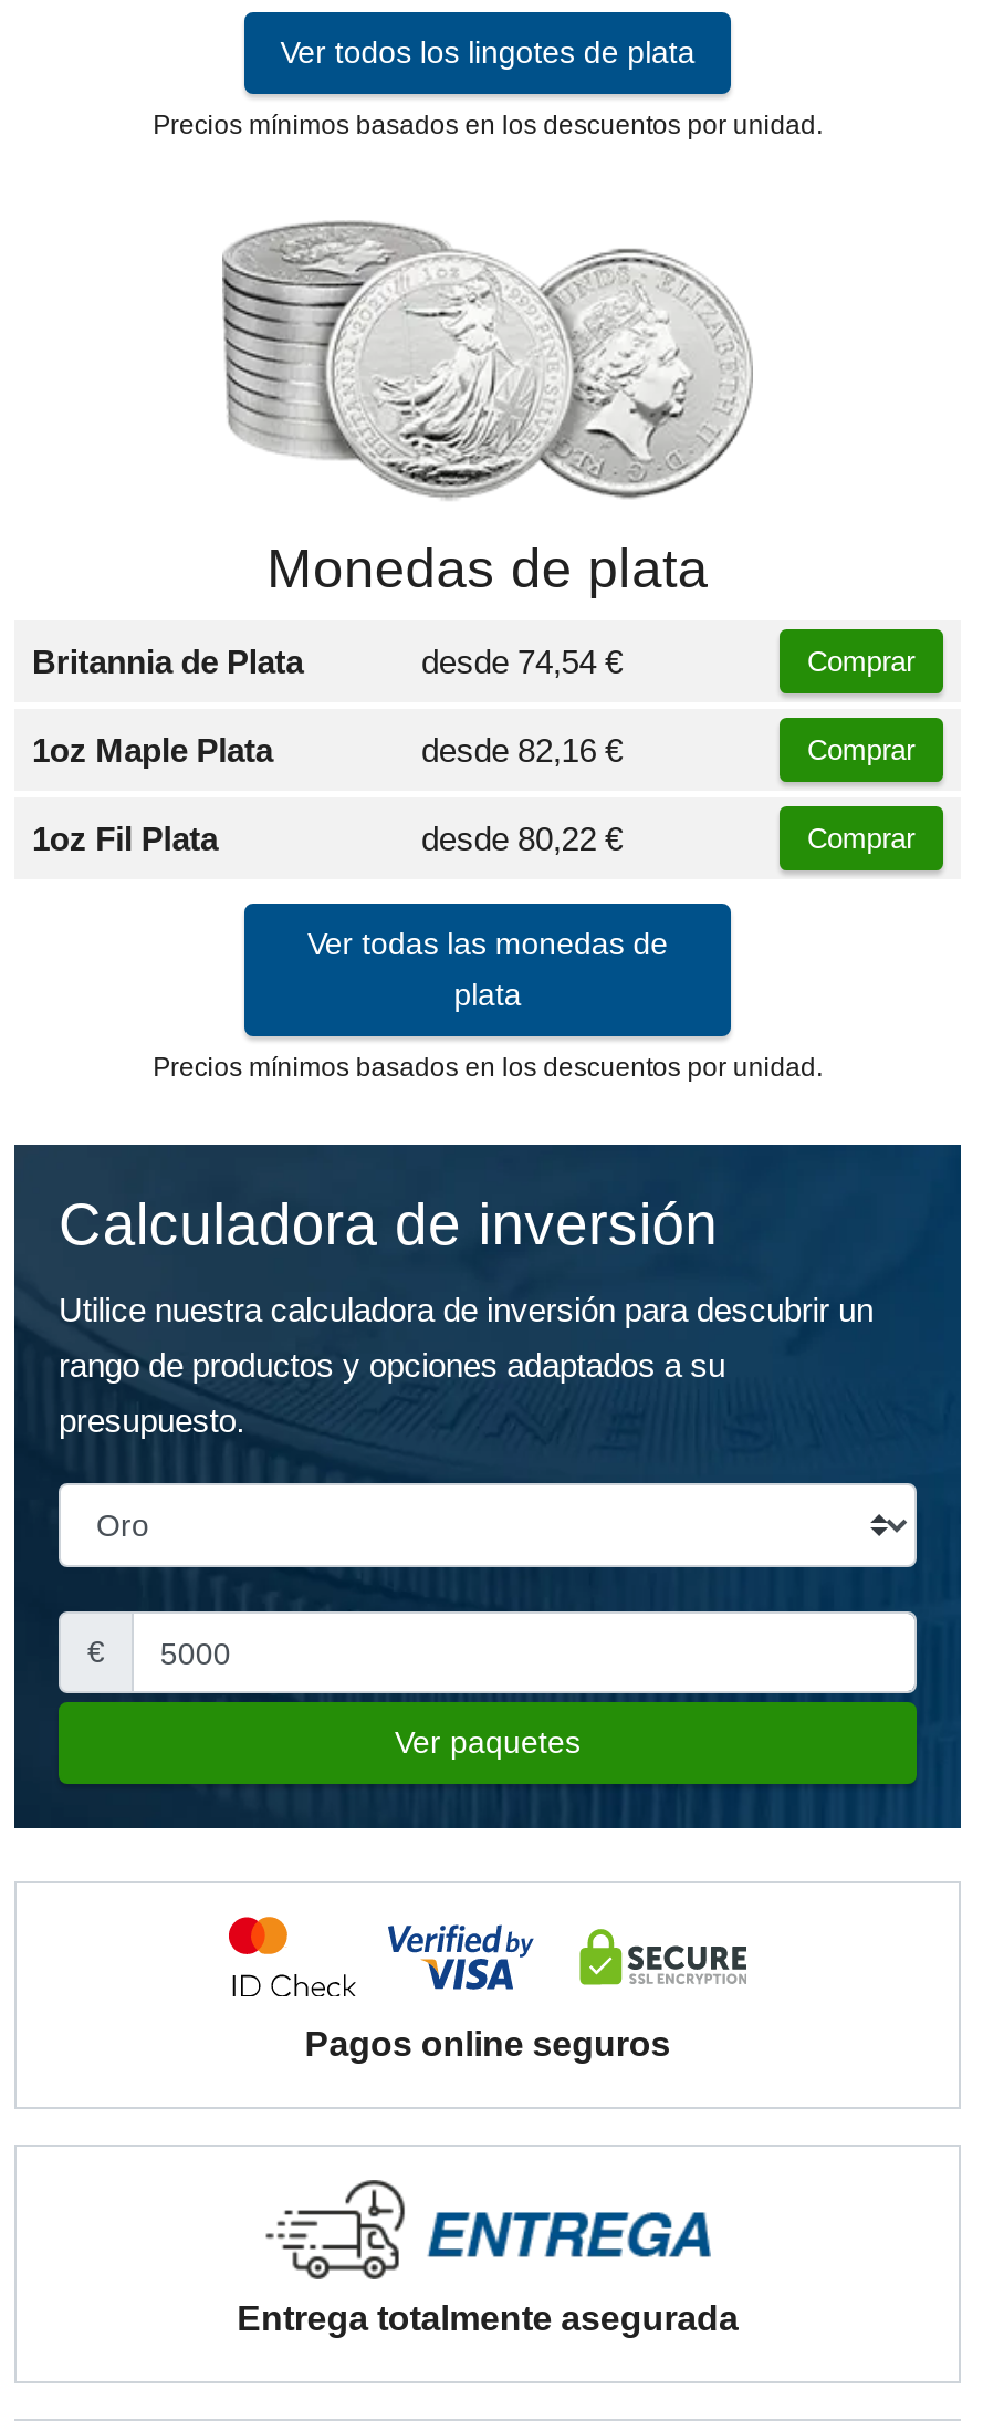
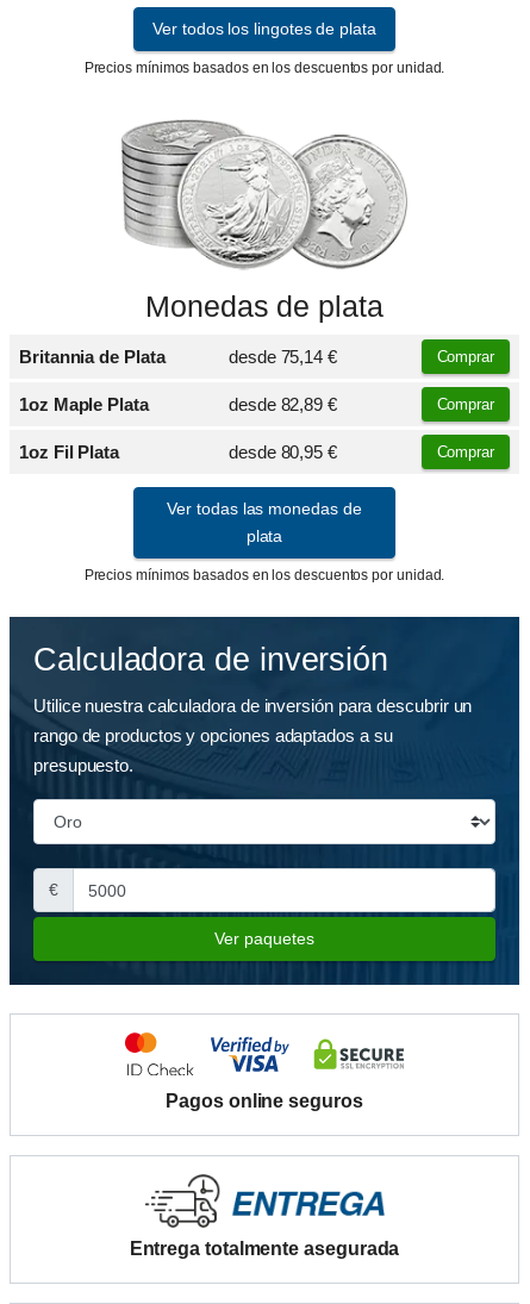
- desde 74,54 €
+ desde 75,14 €

- desde 82,16 €
+ desde 82,89 €

- desde 80,22 €
+ desde 80,95 €
